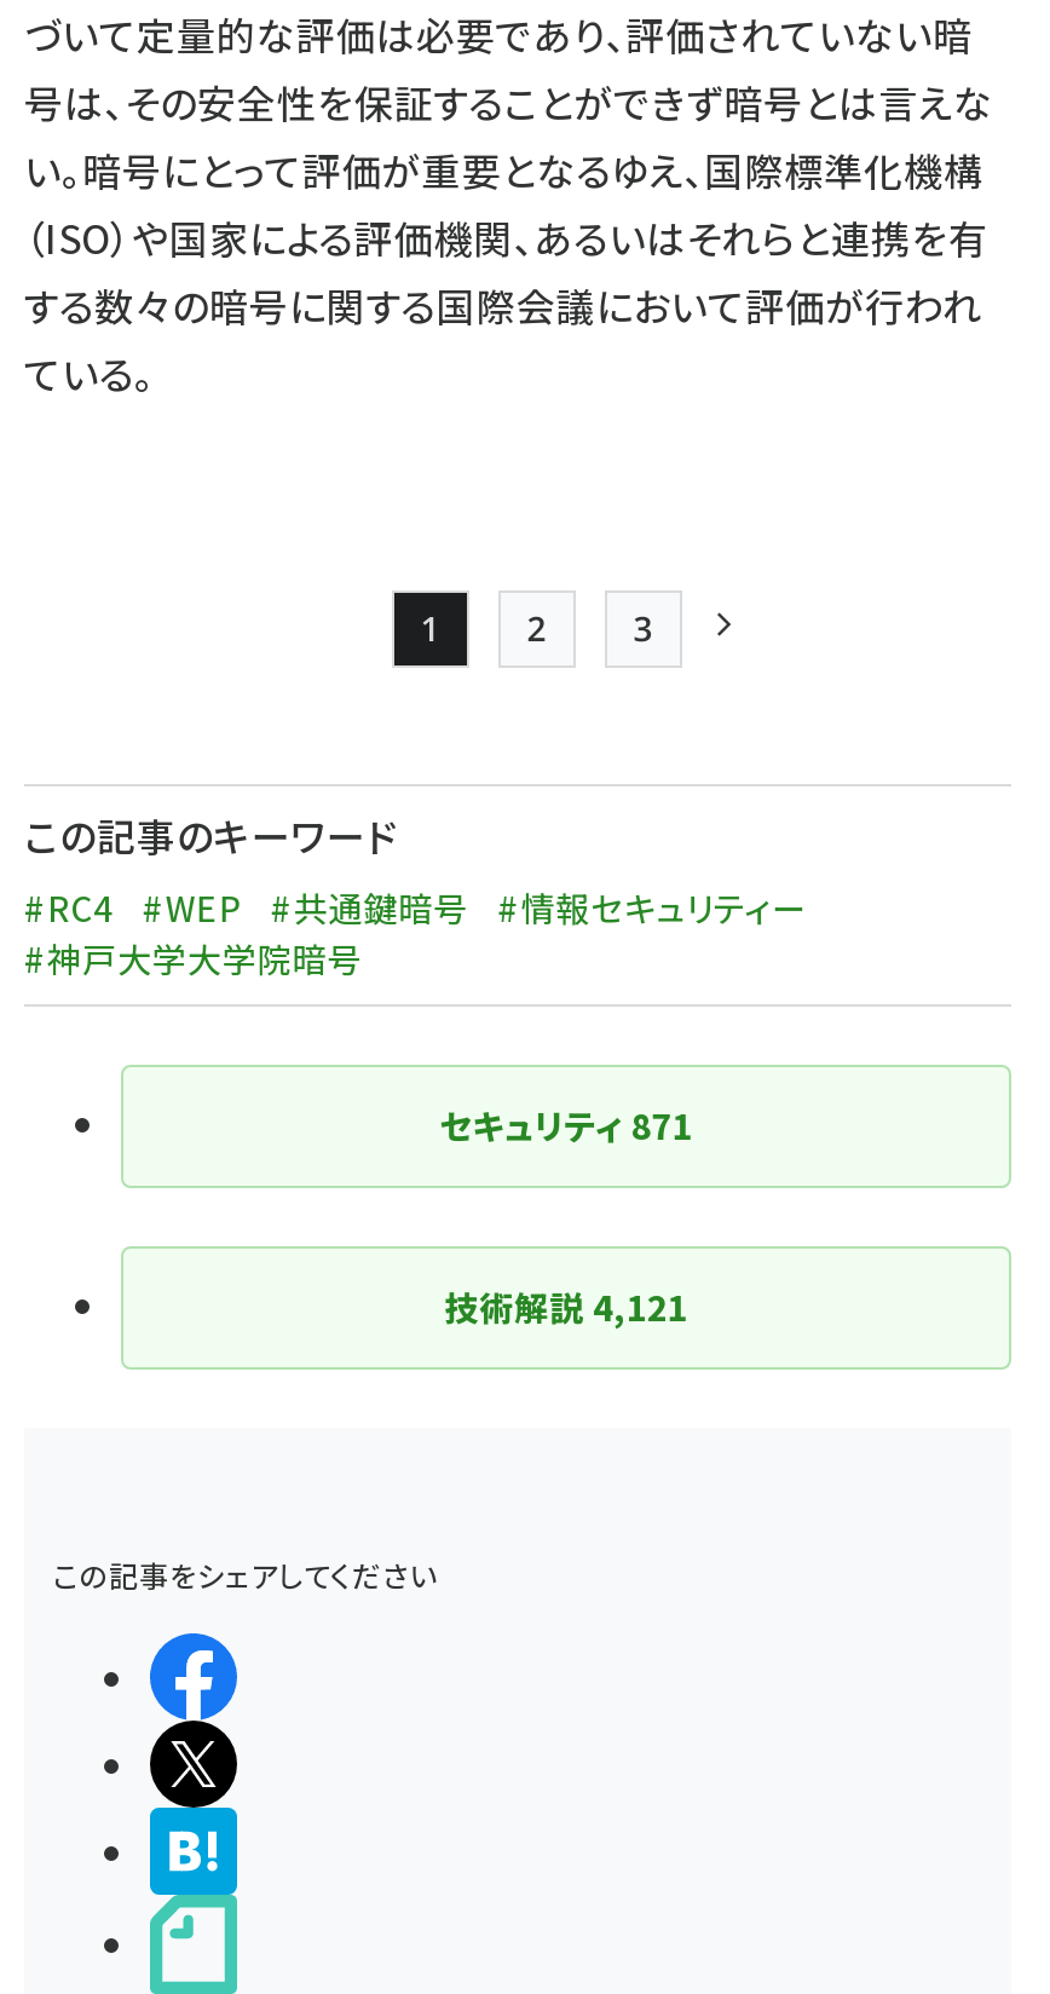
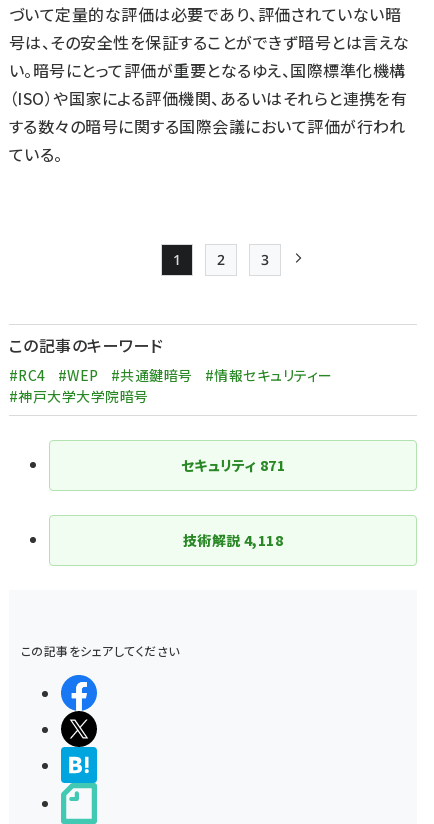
- 技術解説4,121
+ 技術解説4,118
